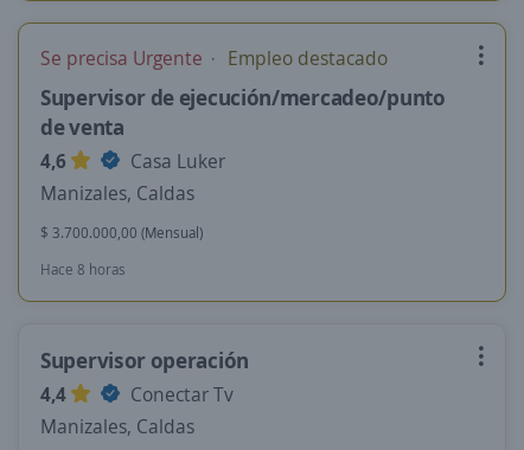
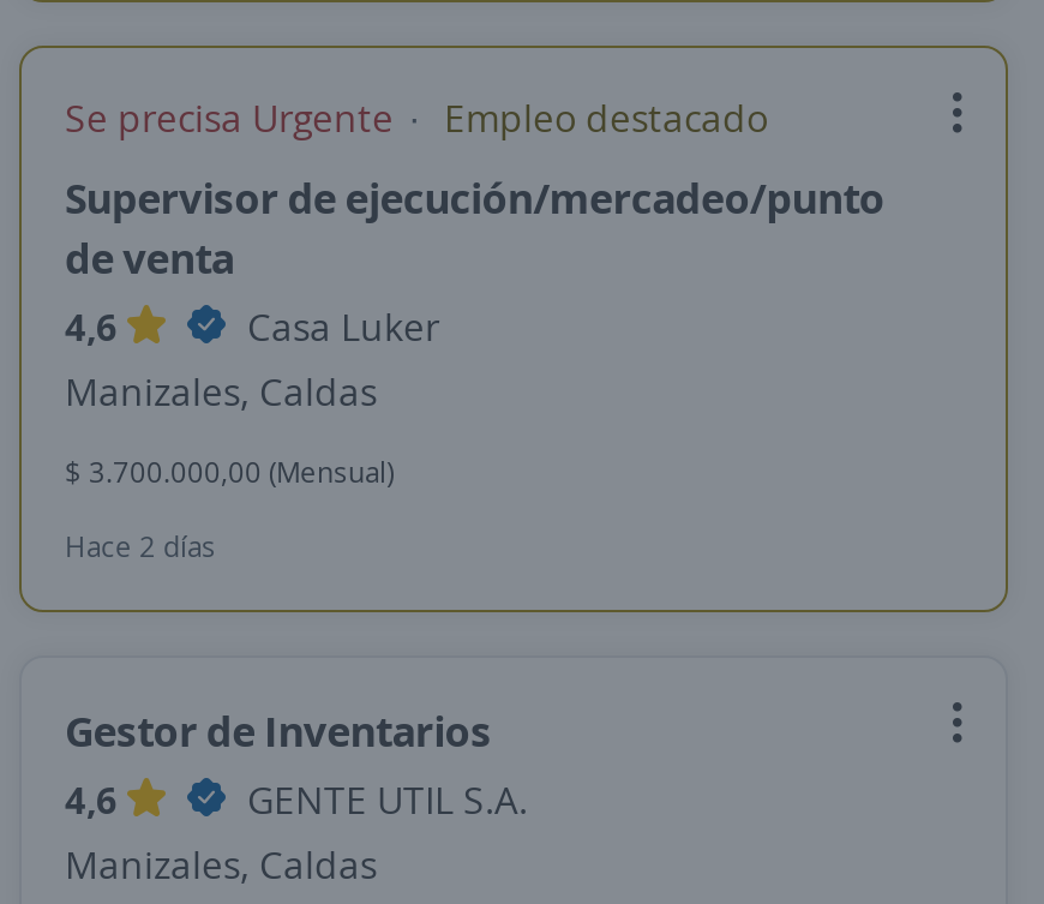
- Hace 8 horas
+ Hace 2 días

- Supervisor operación
- 4,4
- Conectar Tv
+ Gestor de Inventarios
+ 4,6
+ GENTE UTIL S.A.
